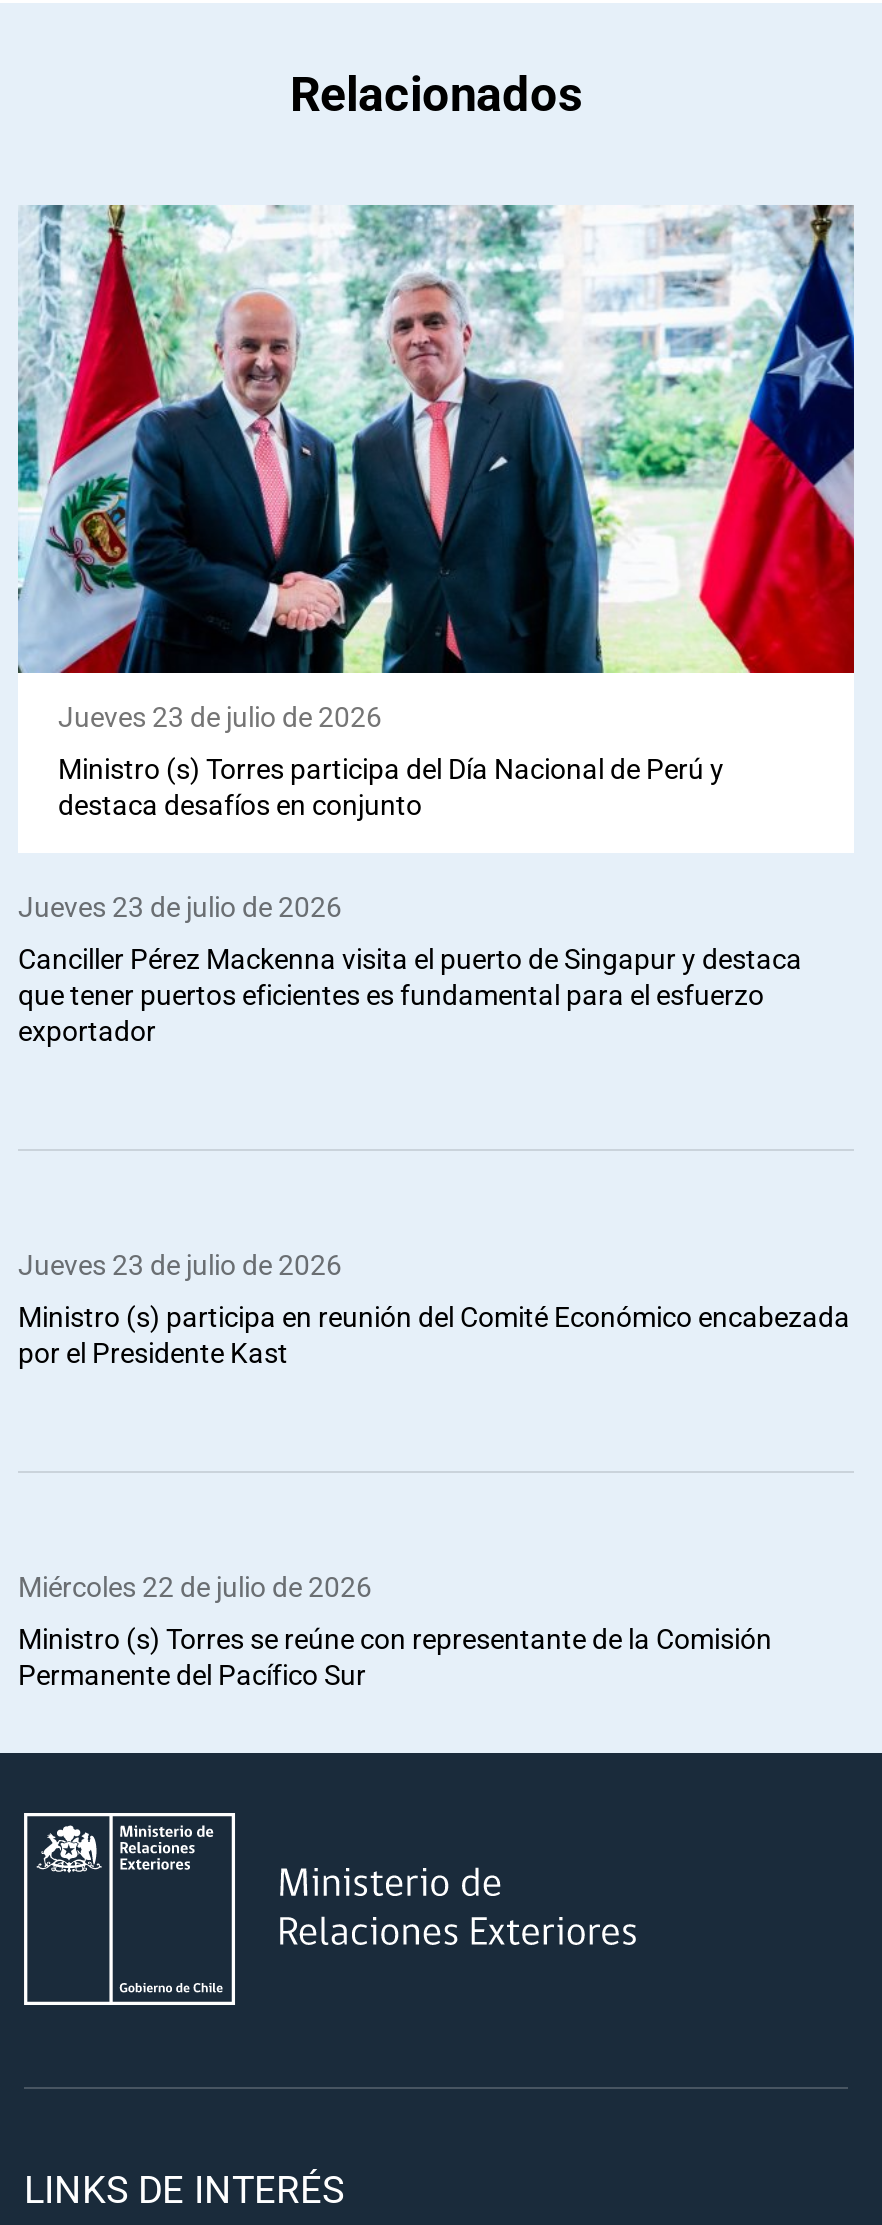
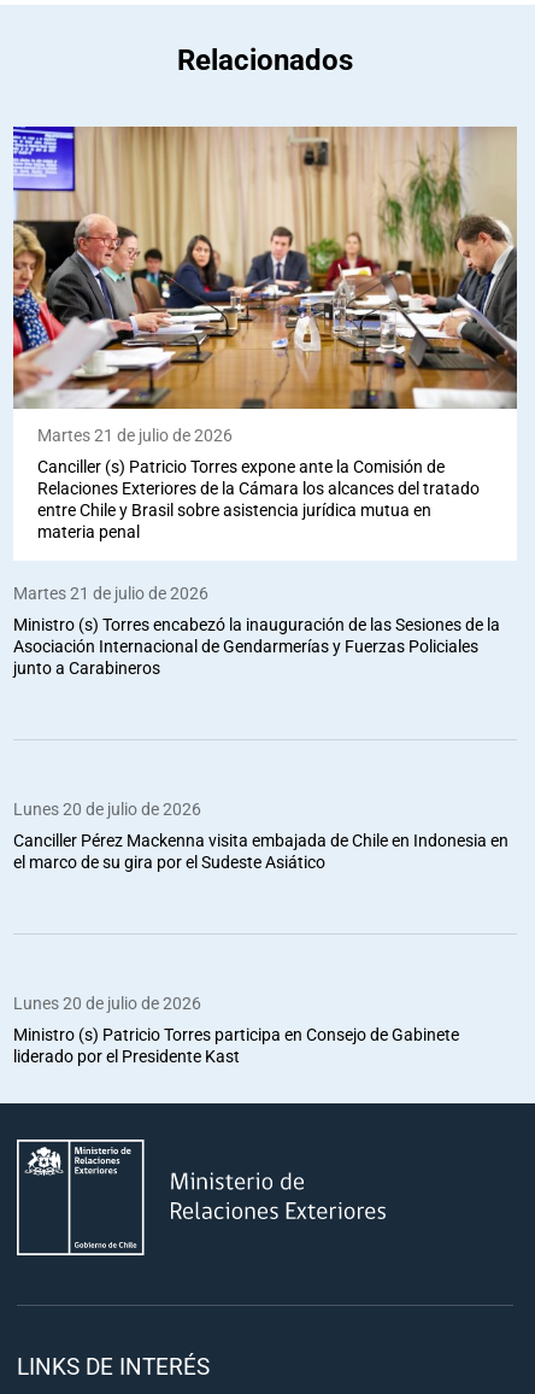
- [image]
- Jueves 23 de julio de 2026
- Ministro (s) Torres participa del Día Nacional de Perú y
- destaca desafíos en conjunto
+ [image]
+ Martes 21 de julio de 2026
+ Canciller (s) Patricio Torres expone ante la Comisión de
+ Relaciones Exteriores de la Cámara los alcances del tratado
+ entre Chile y Brasil sobre asistencia jurídica mutua en
+ materia penal

- Jueves 23 de julio de 2026
- Canciller Pérez Mackenna visita el puerto de Singapur y destaca
- que tener puertos eficientes es fundamental para el esfuerzo
- exportador
+ Martes 21 de julio de 2026
+ Ministro (s) Torres encabezó la inauguración de las Sesiones de la
+ Asociación Internacional de Gendarmerías y Fuerzas Policiales
+ junto a Carabineros

- Jueves 23 de julio de 2026
- Ministro (s) participa en reunión del Comité Económico encabezada
- por el Presidente Kast
+ Lunes 20 de julio de 2026
+ Canciller Pérez Mackenna visita embajada de Chile en Indonesia en
+ el marco de su gira por el Sudeste Asiático

- Miércoles 22 de julio de 2026
- Ministro (s) Torres se reúne con representante de la Comisión
- Permanente del Pacífico Sur
+ Lunes 20 de julio de 2026
+ Ministro (s) Patricio Torres participa en Consejo de Gabinete
+ liderado por el Presidente Kast
